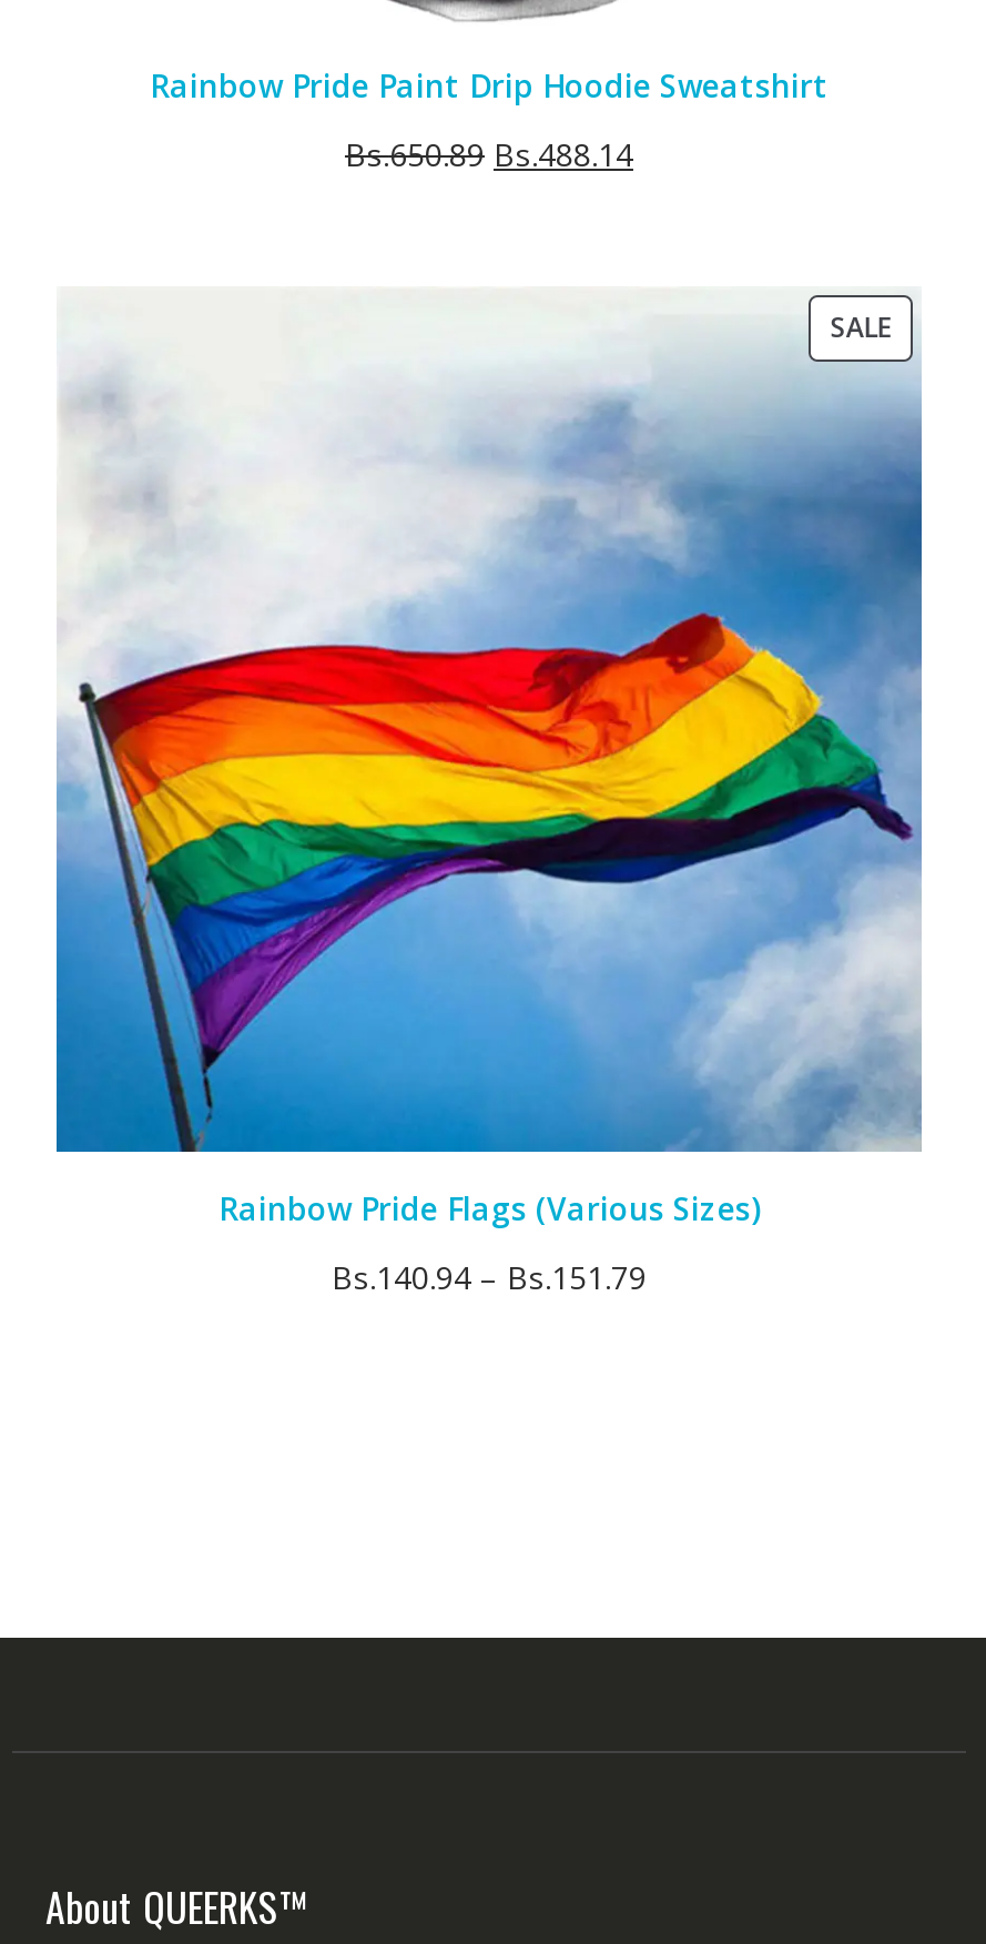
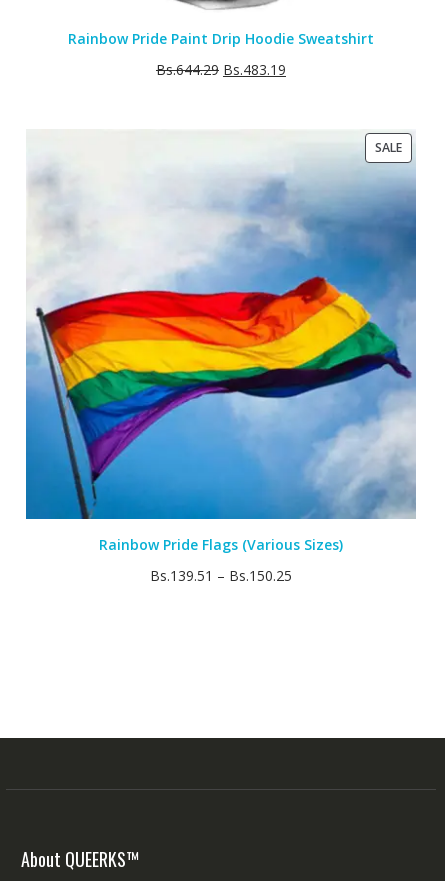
- Bs.650.89 Bs.488.14
+ Bs.644.29 Bs.483.19

- Bs.140.94 – Bs.151.79
+ Bs.139.51 – Bs.150.25
